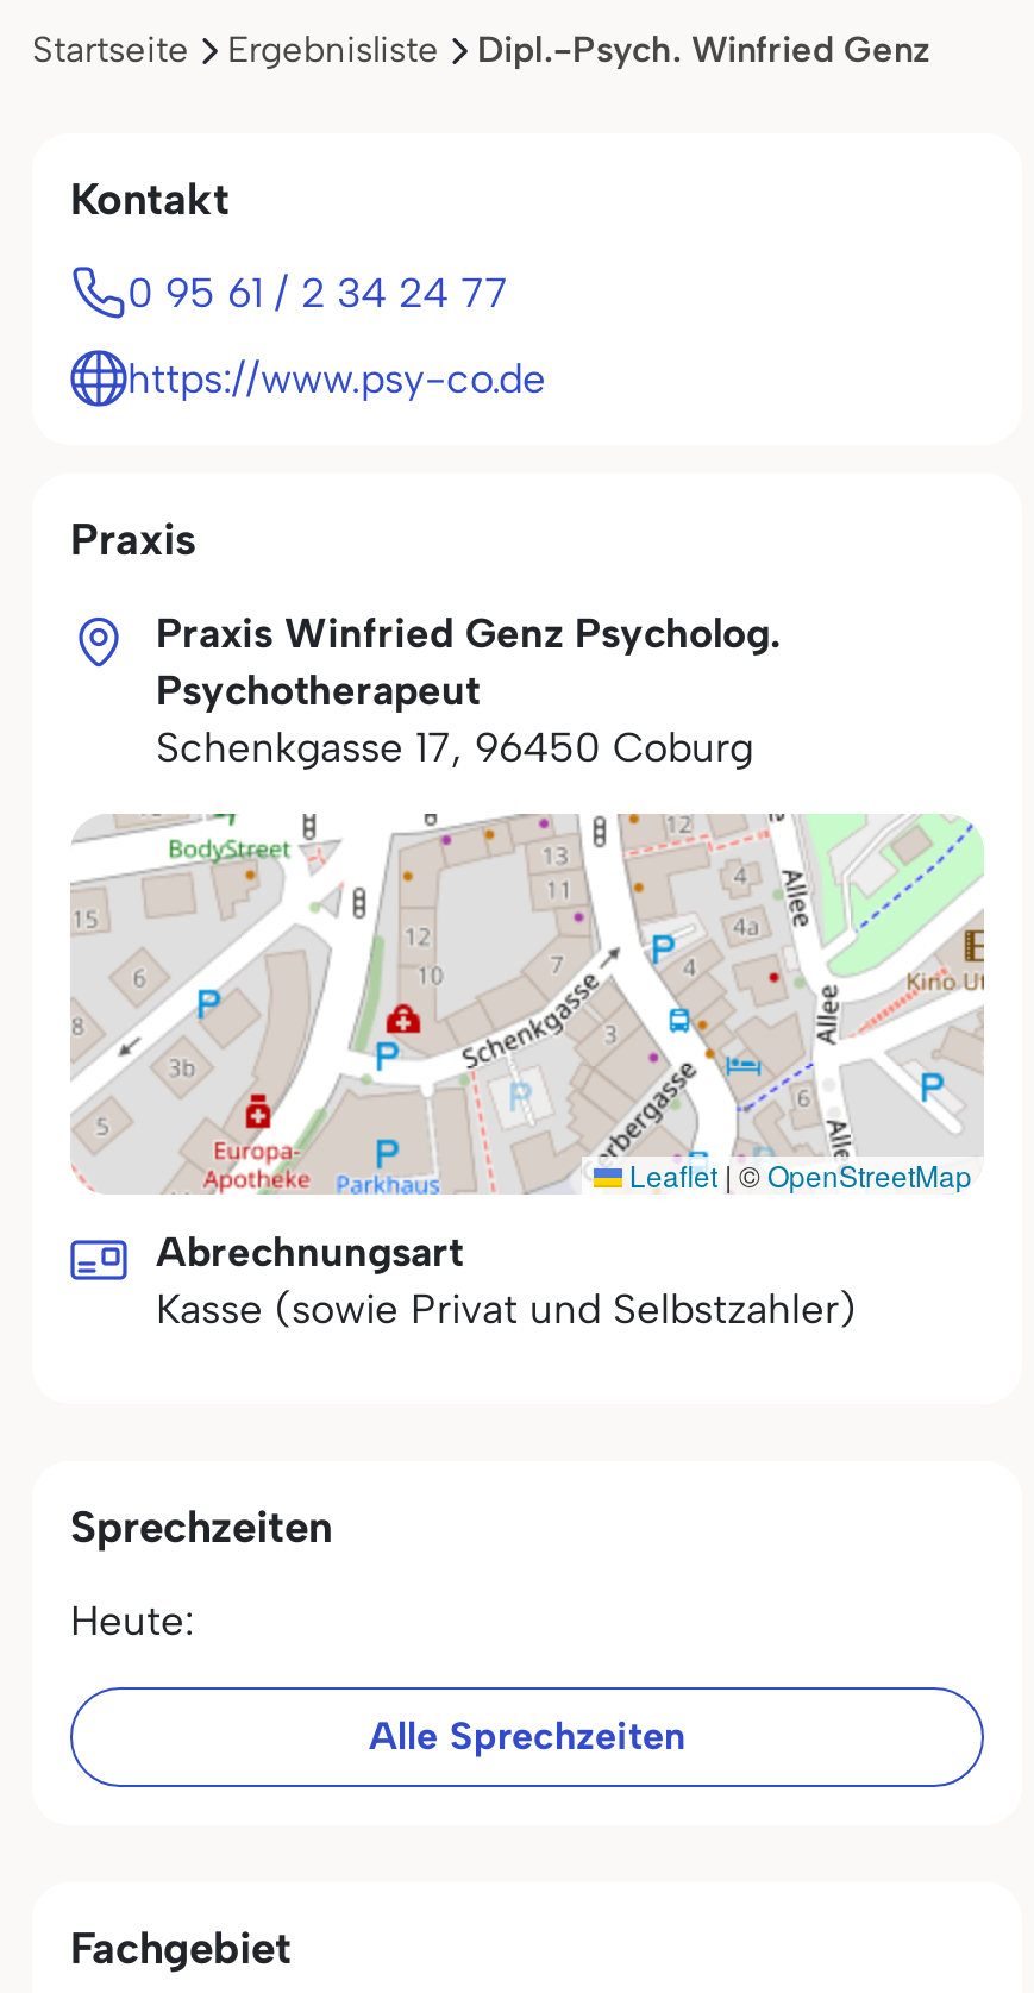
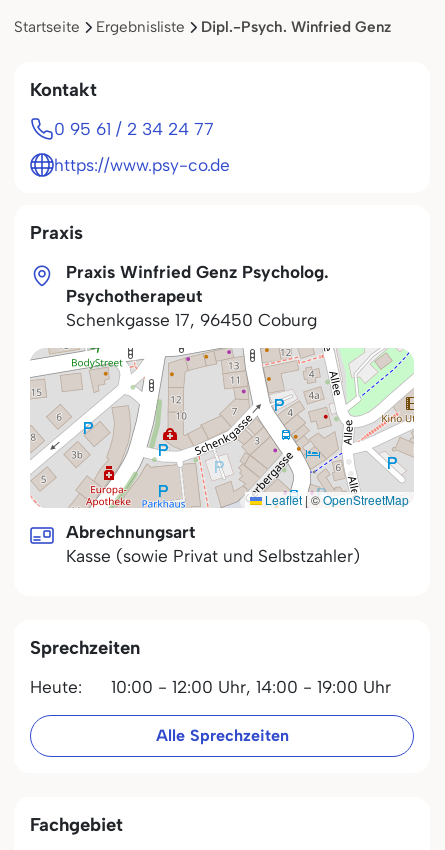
+ 10:00 - 12:00 Uhr, 14:00 - 19:00 Uhr
